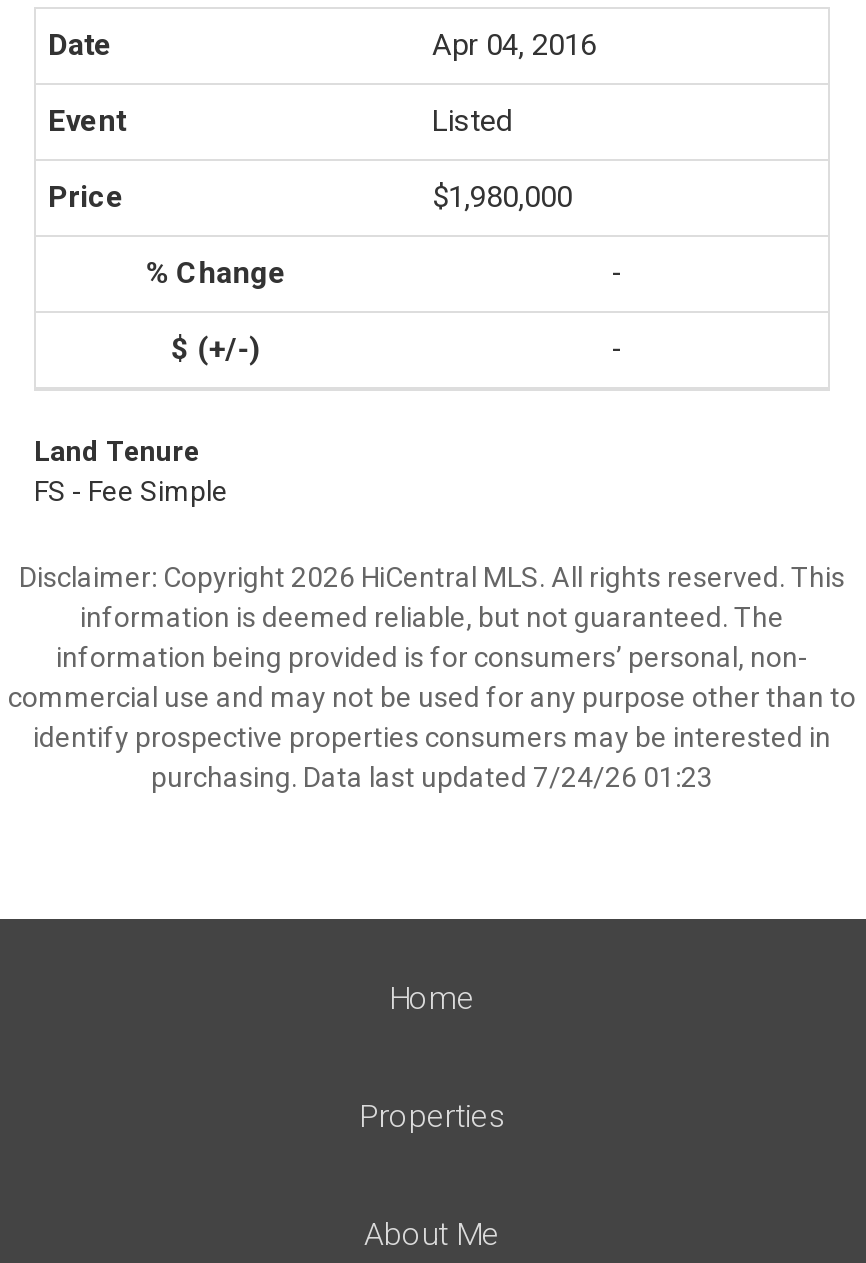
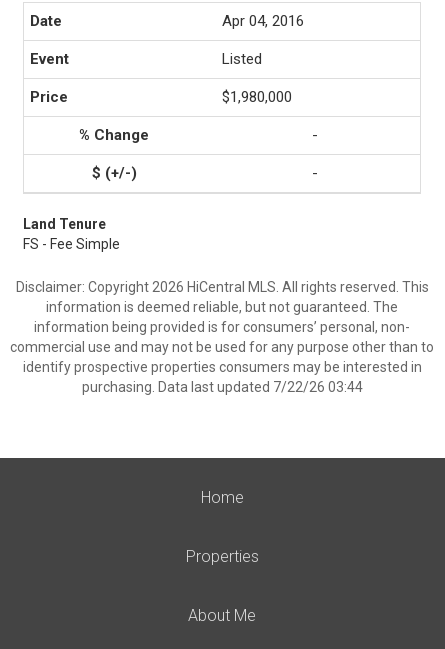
- purchasing. Data last updated 7/24/26 01:23
+ purchasing. Data last updated 7/22/26 03:44
